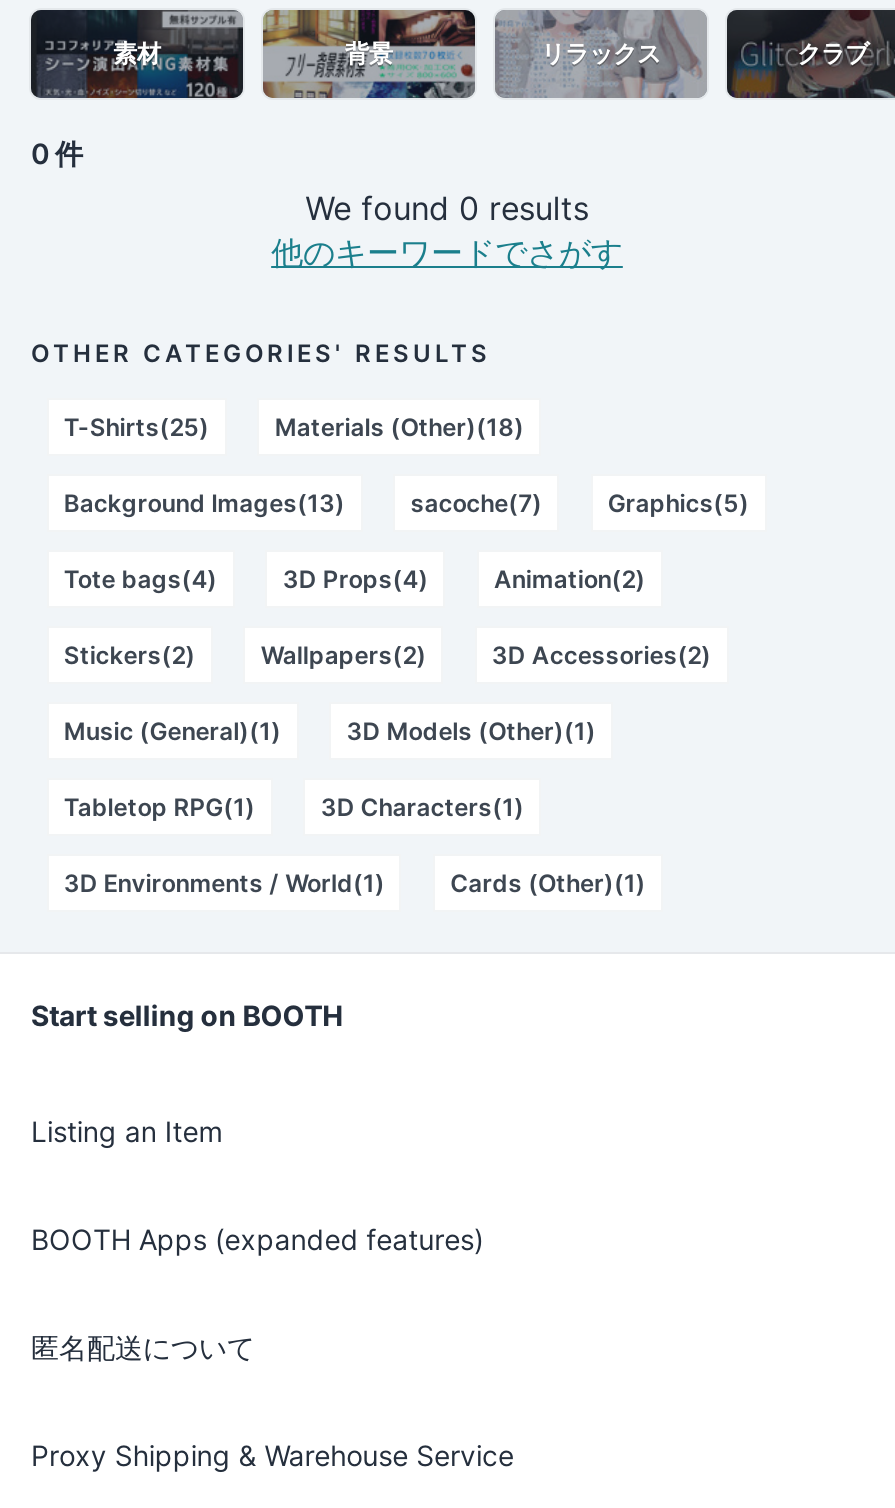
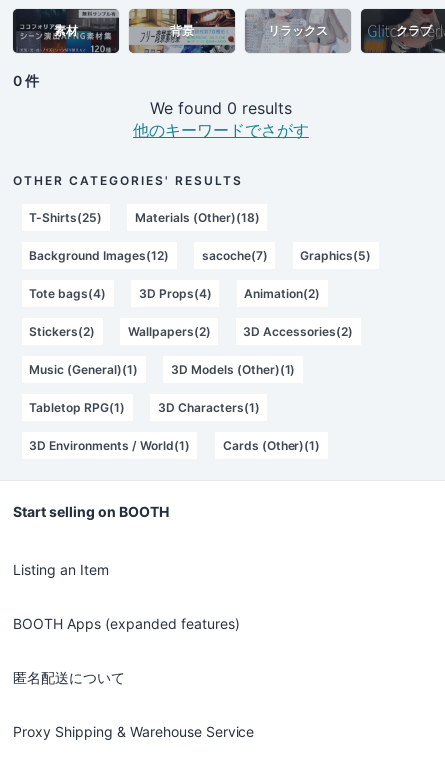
- Background Images(13)
+ Background Images(12)
